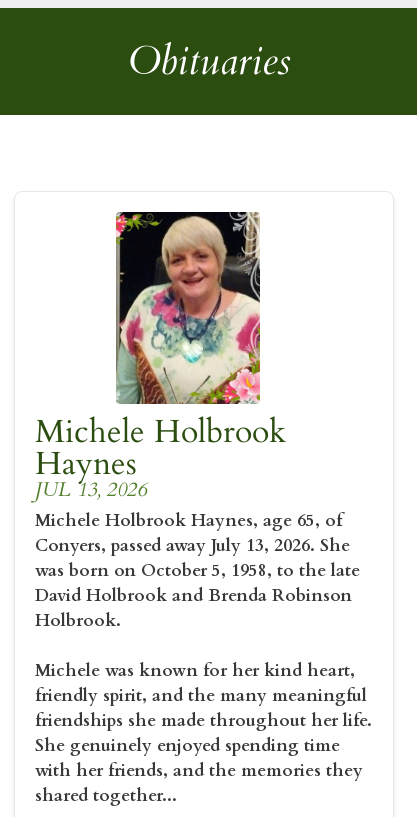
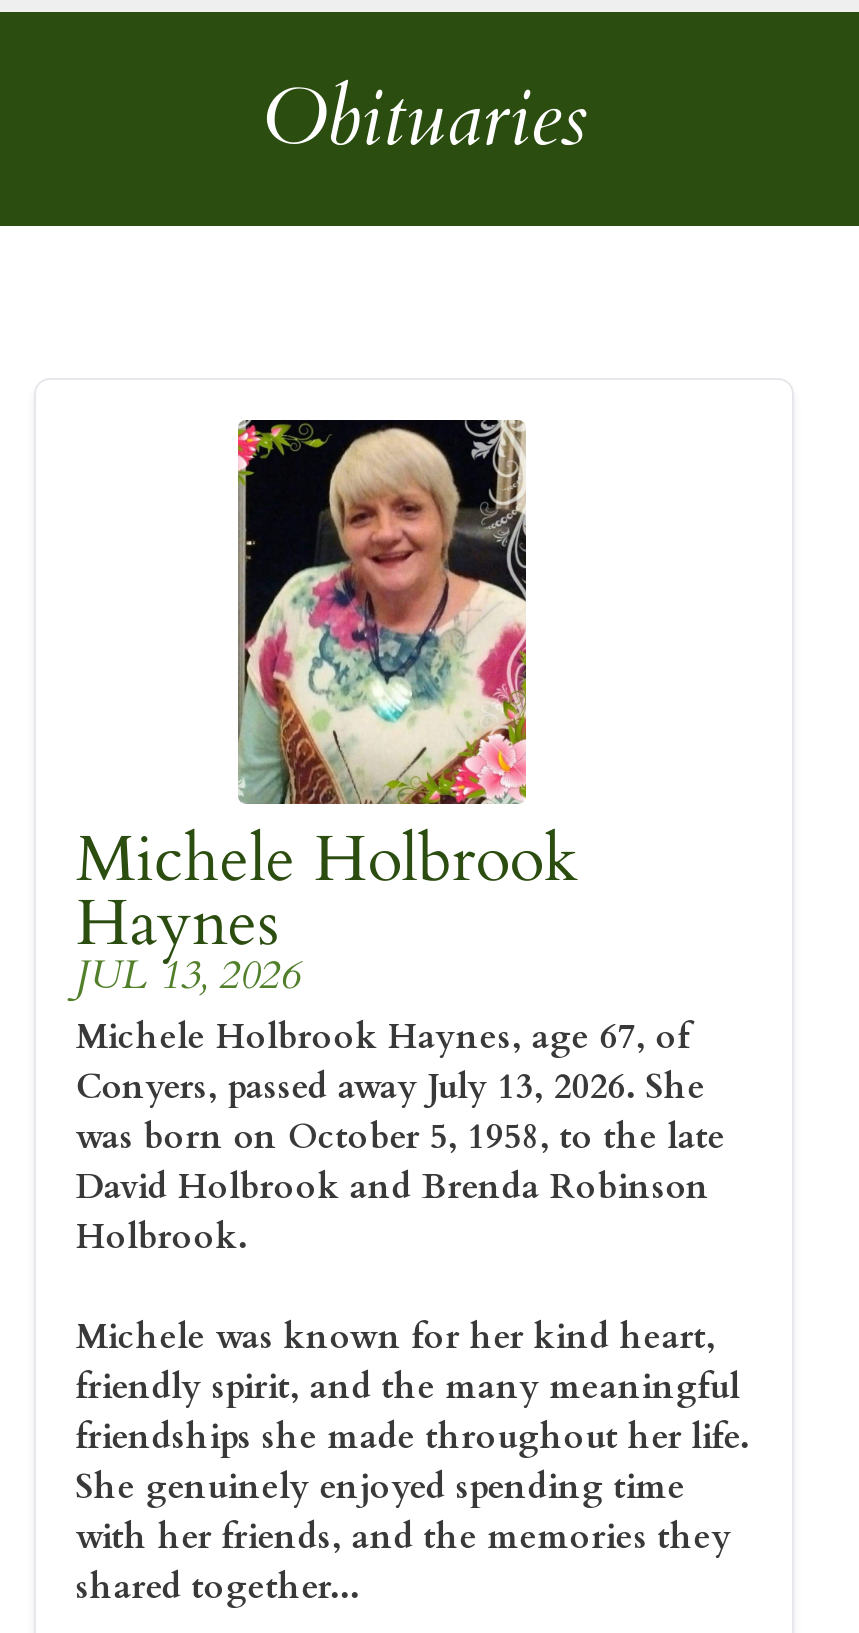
- Michele Holbrook Haynes, age 65, of
+ Michele Holbrook Haynes, age 67, of
